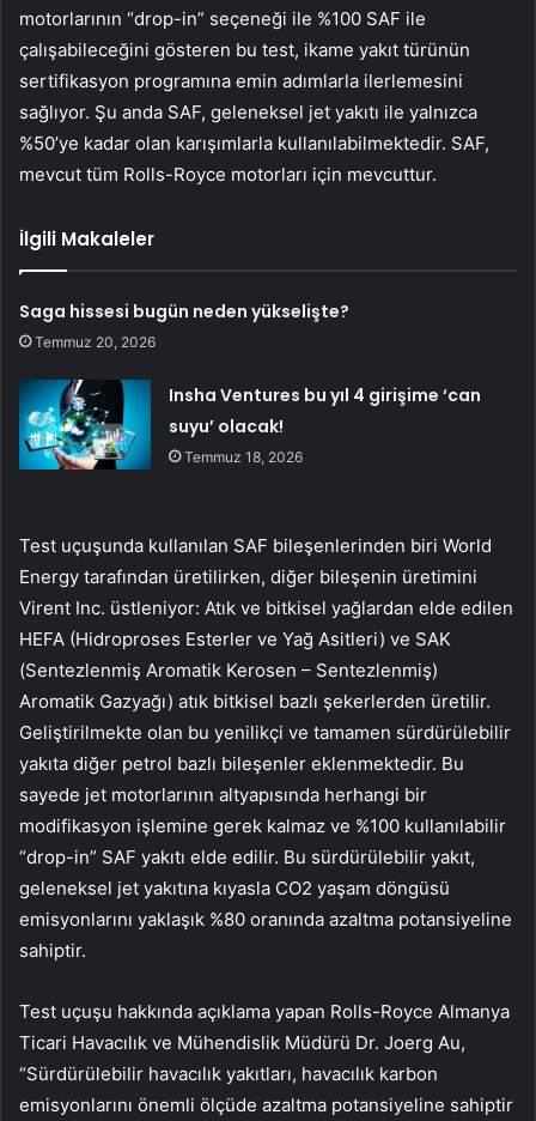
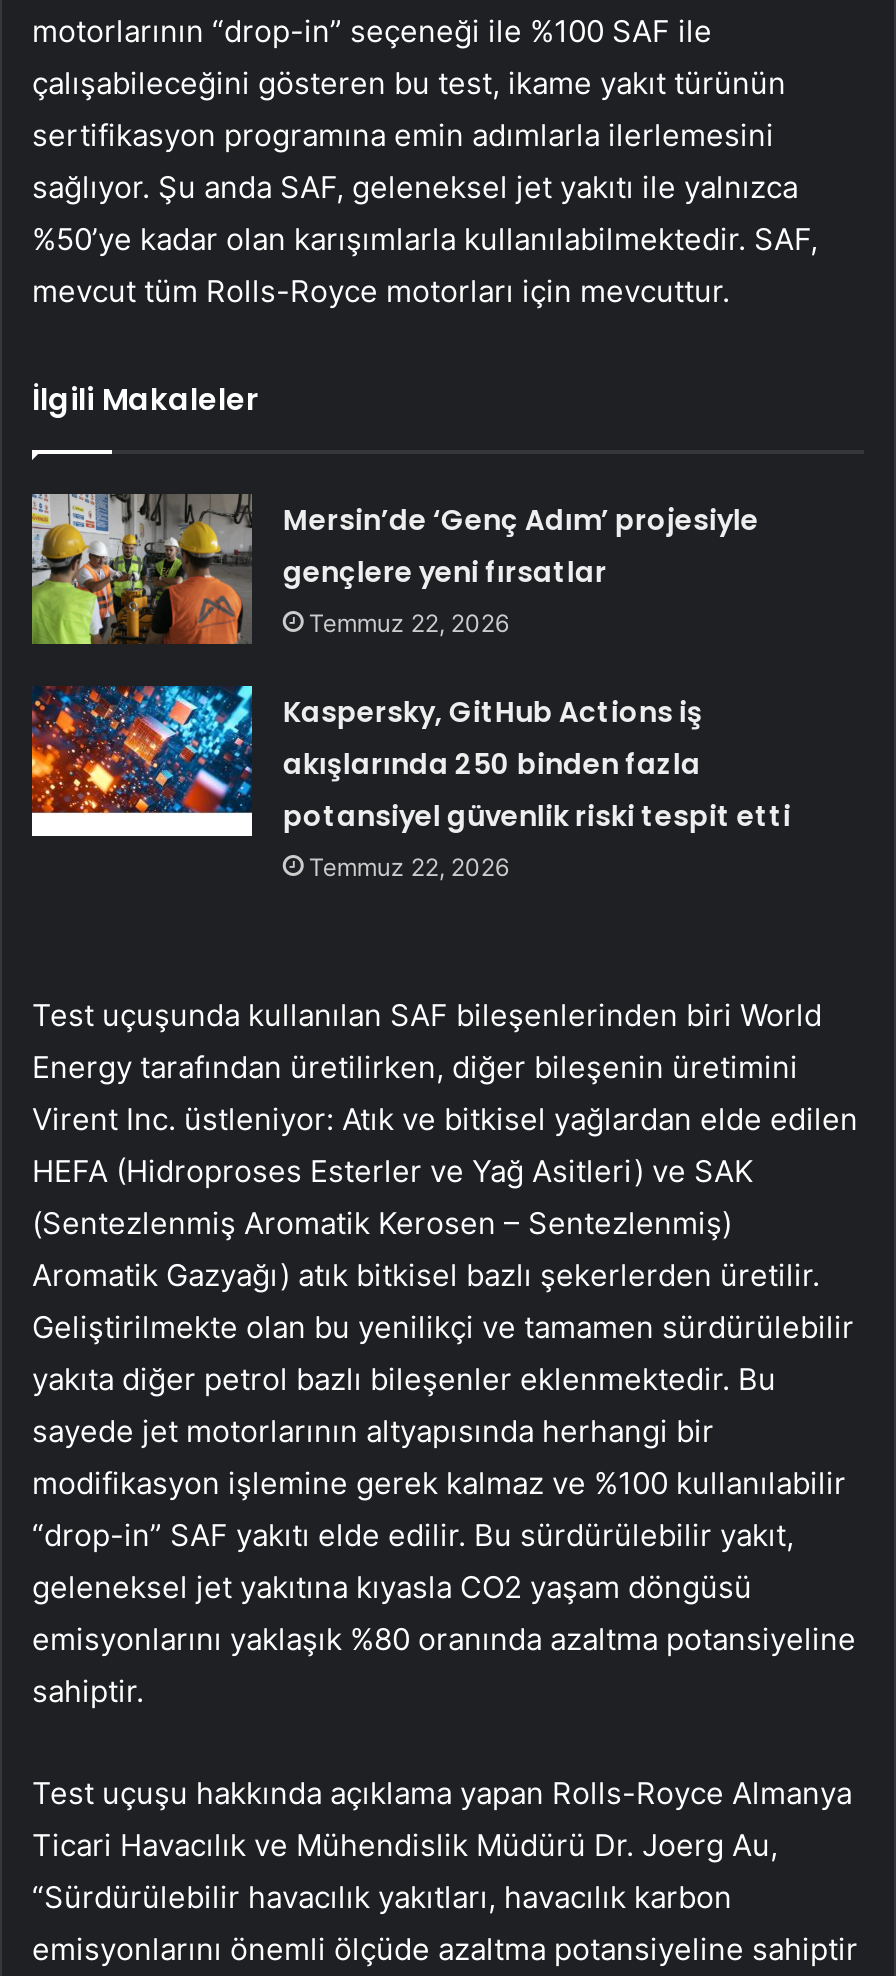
- Saga hissesi bugün neden yükselişte?
- Temmuz 20, 2026
+ Mersin’de ‘Genç Adım’ projesiyle
+ gençlere yeni fırsatlar
+ Temmuz 22, 2026

- [image]
- Insha Ventures bu yıl 4 girişime ‘can
- suyu’ olacak!
- Temmuz 18, 2026
+ [image]
+ Kaspersky, GitHub Actions iş
+ akışlarında 250 binden fazla
+ potansiyel güvenlik riski tespit etti
+ Temmuz 22, 2026
